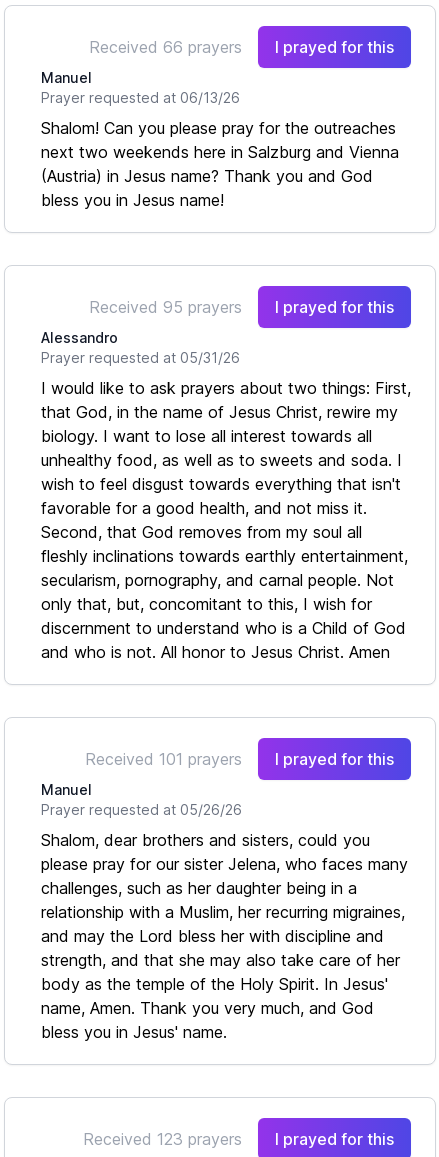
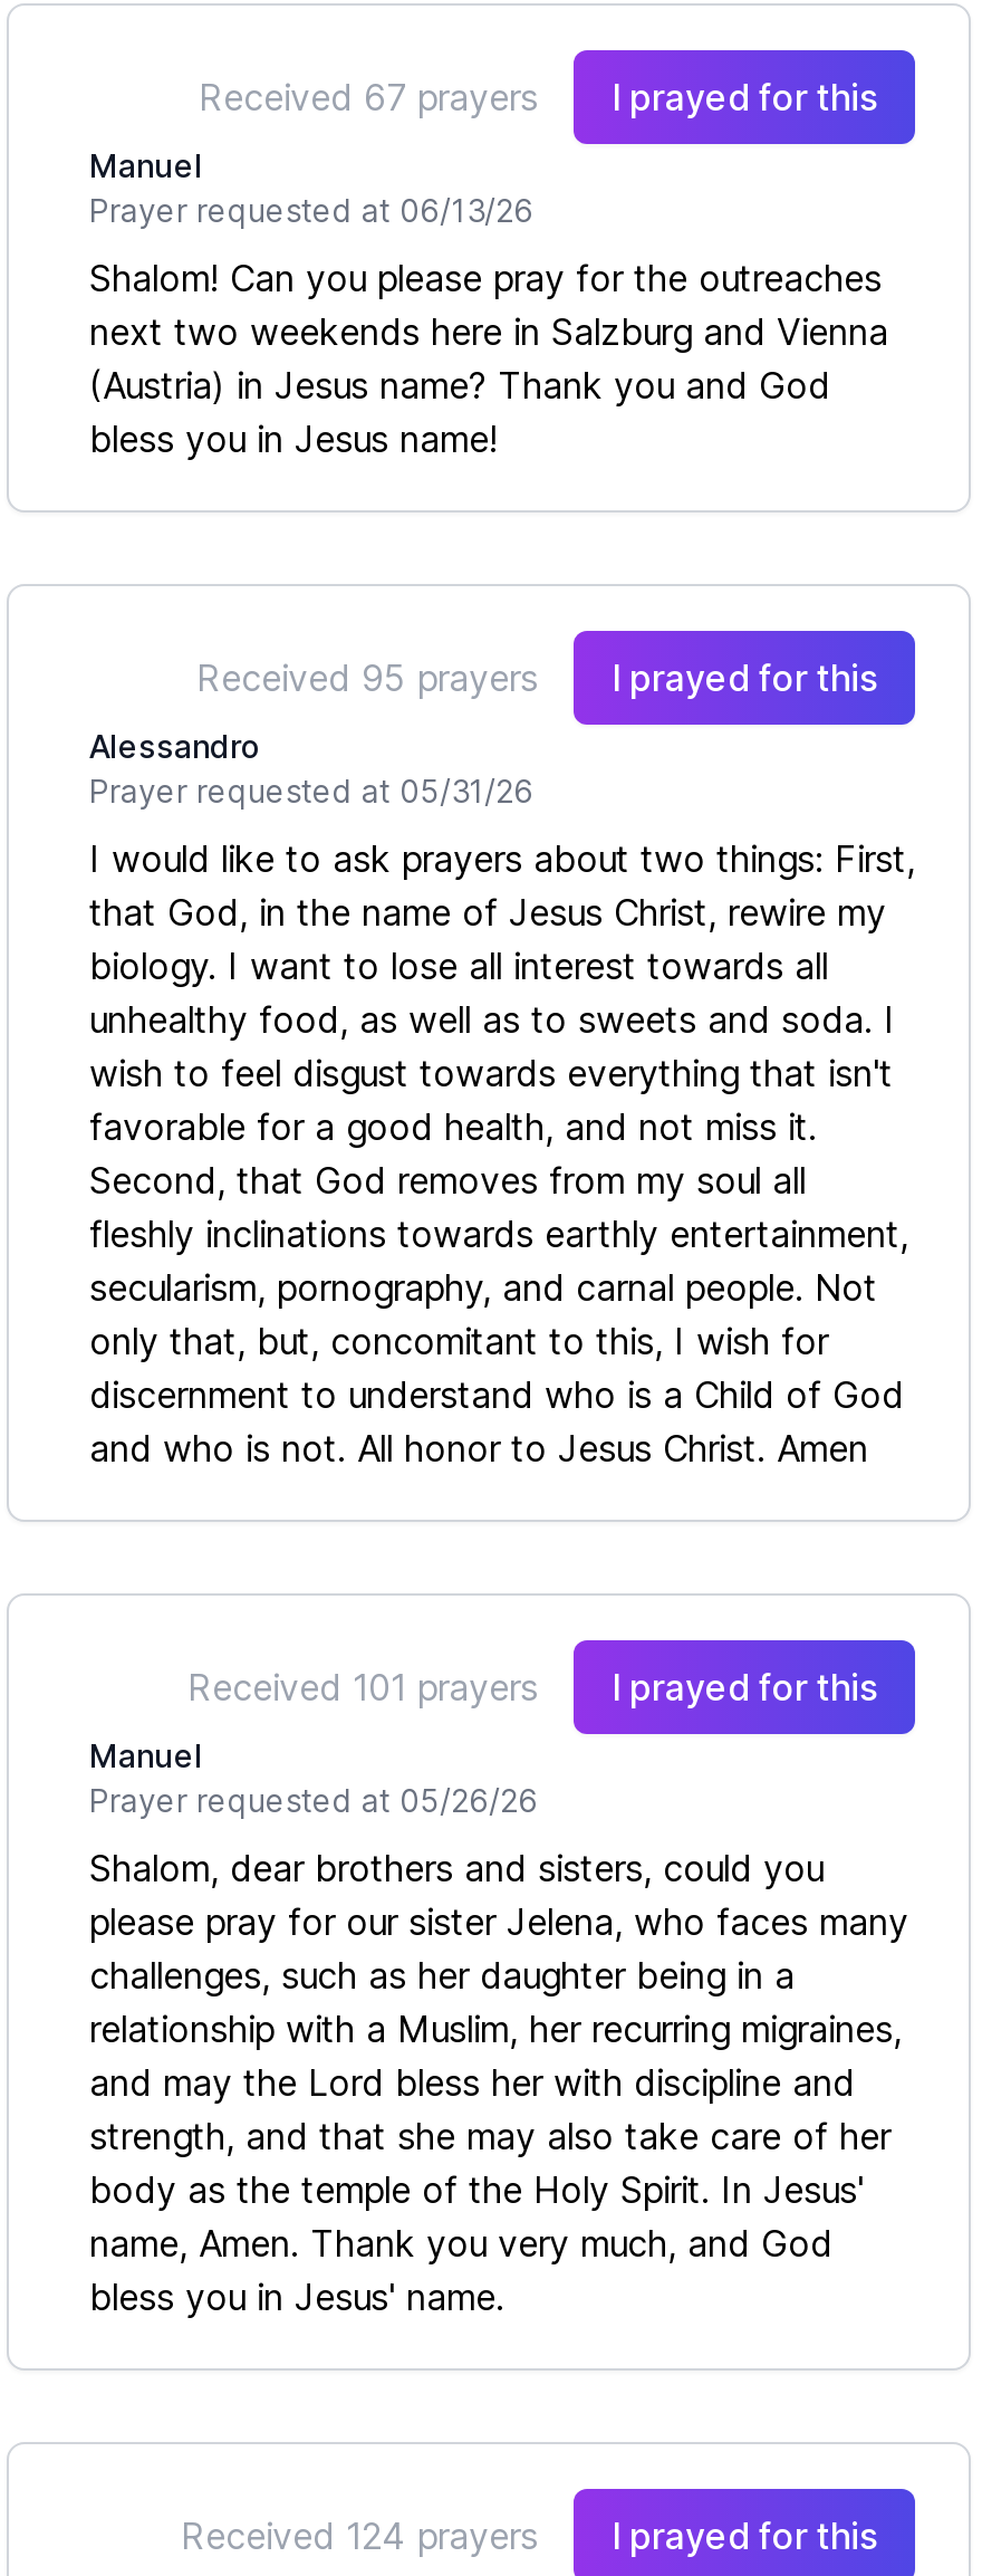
- Received 66 prayers
+ Received 67 prayers

- Received 123 prayers
+ Received 124 prayers
